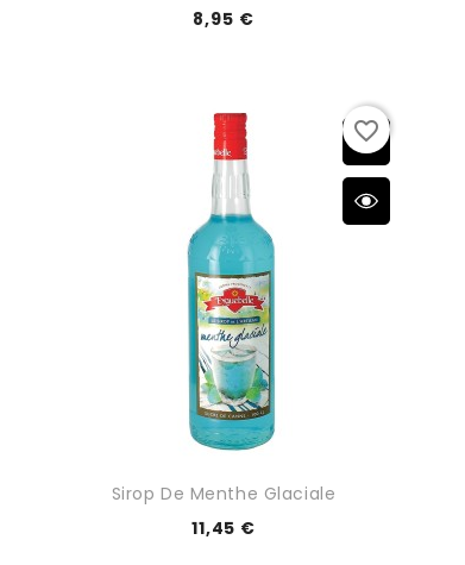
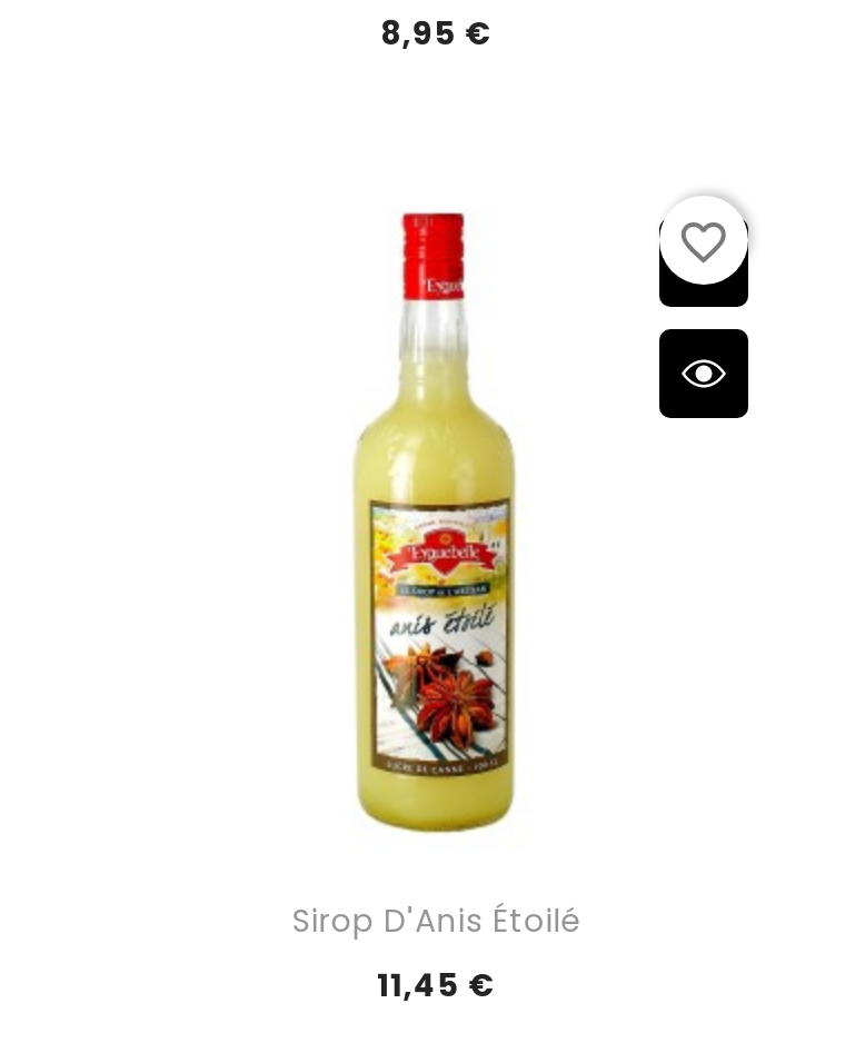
- [image]
- Sirop De Menthe Glaciale
+ [image]
+ Sirop D'Anis Étoilé
